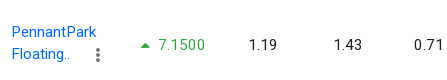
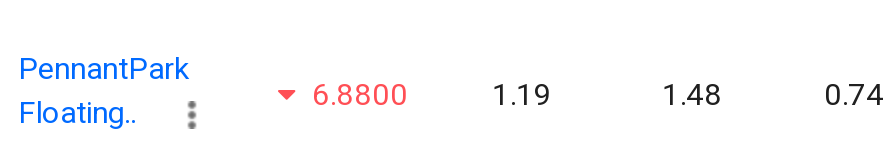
- 7.1500
+ 6.8800

- 1.43
+ 1.48

- 0.71
+ 0.74
